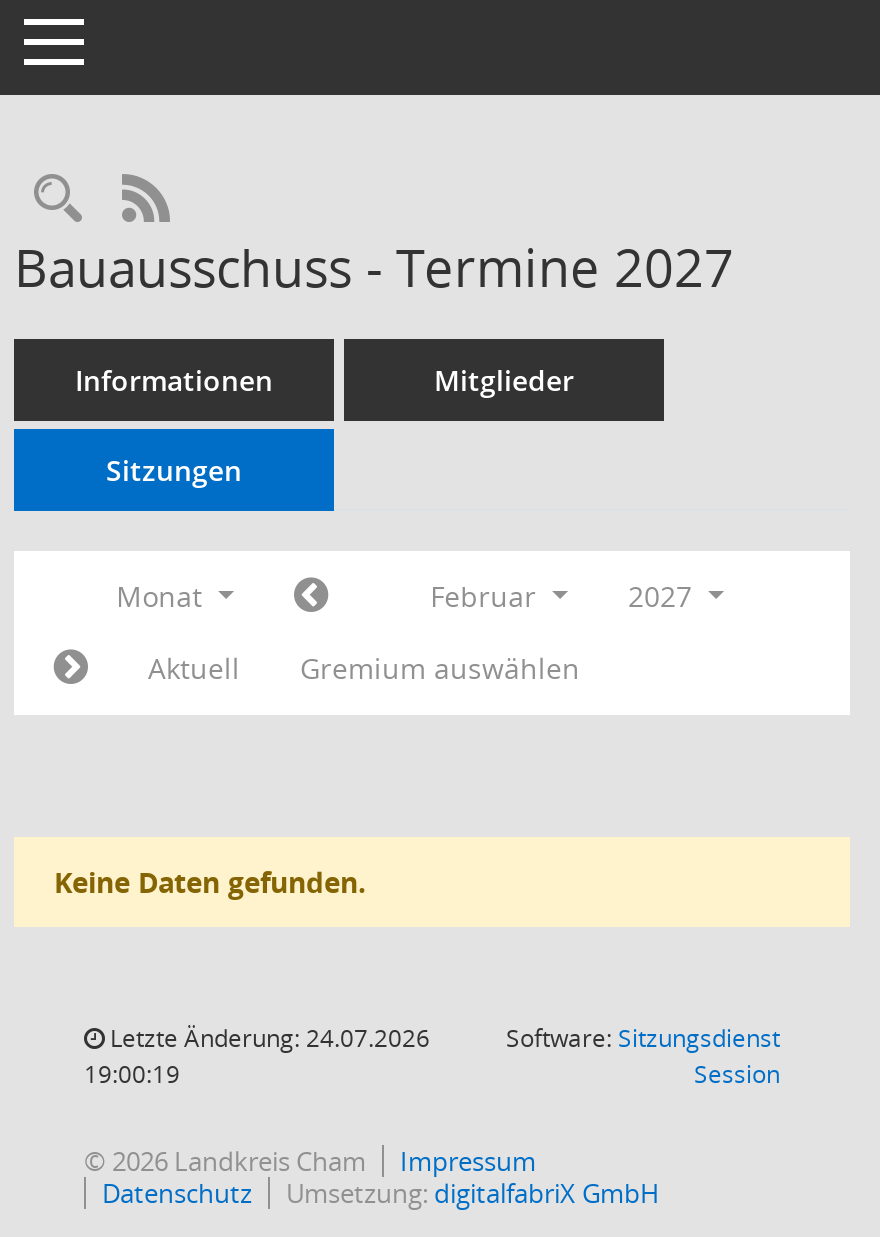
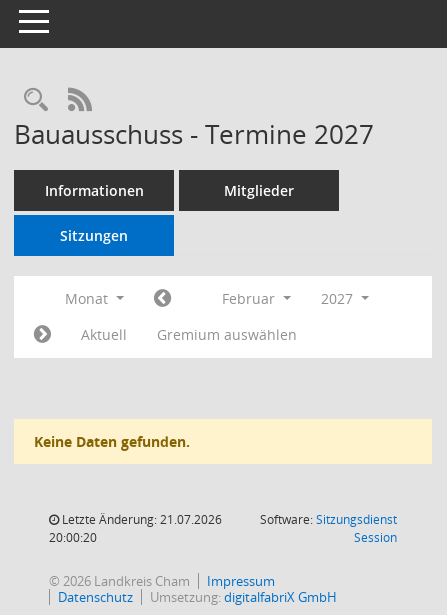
- Letzte Änderung: 24.07.2026
+ Letzte Änderung: 21.07.2026

- 19:00:19
+ 20:00:20
